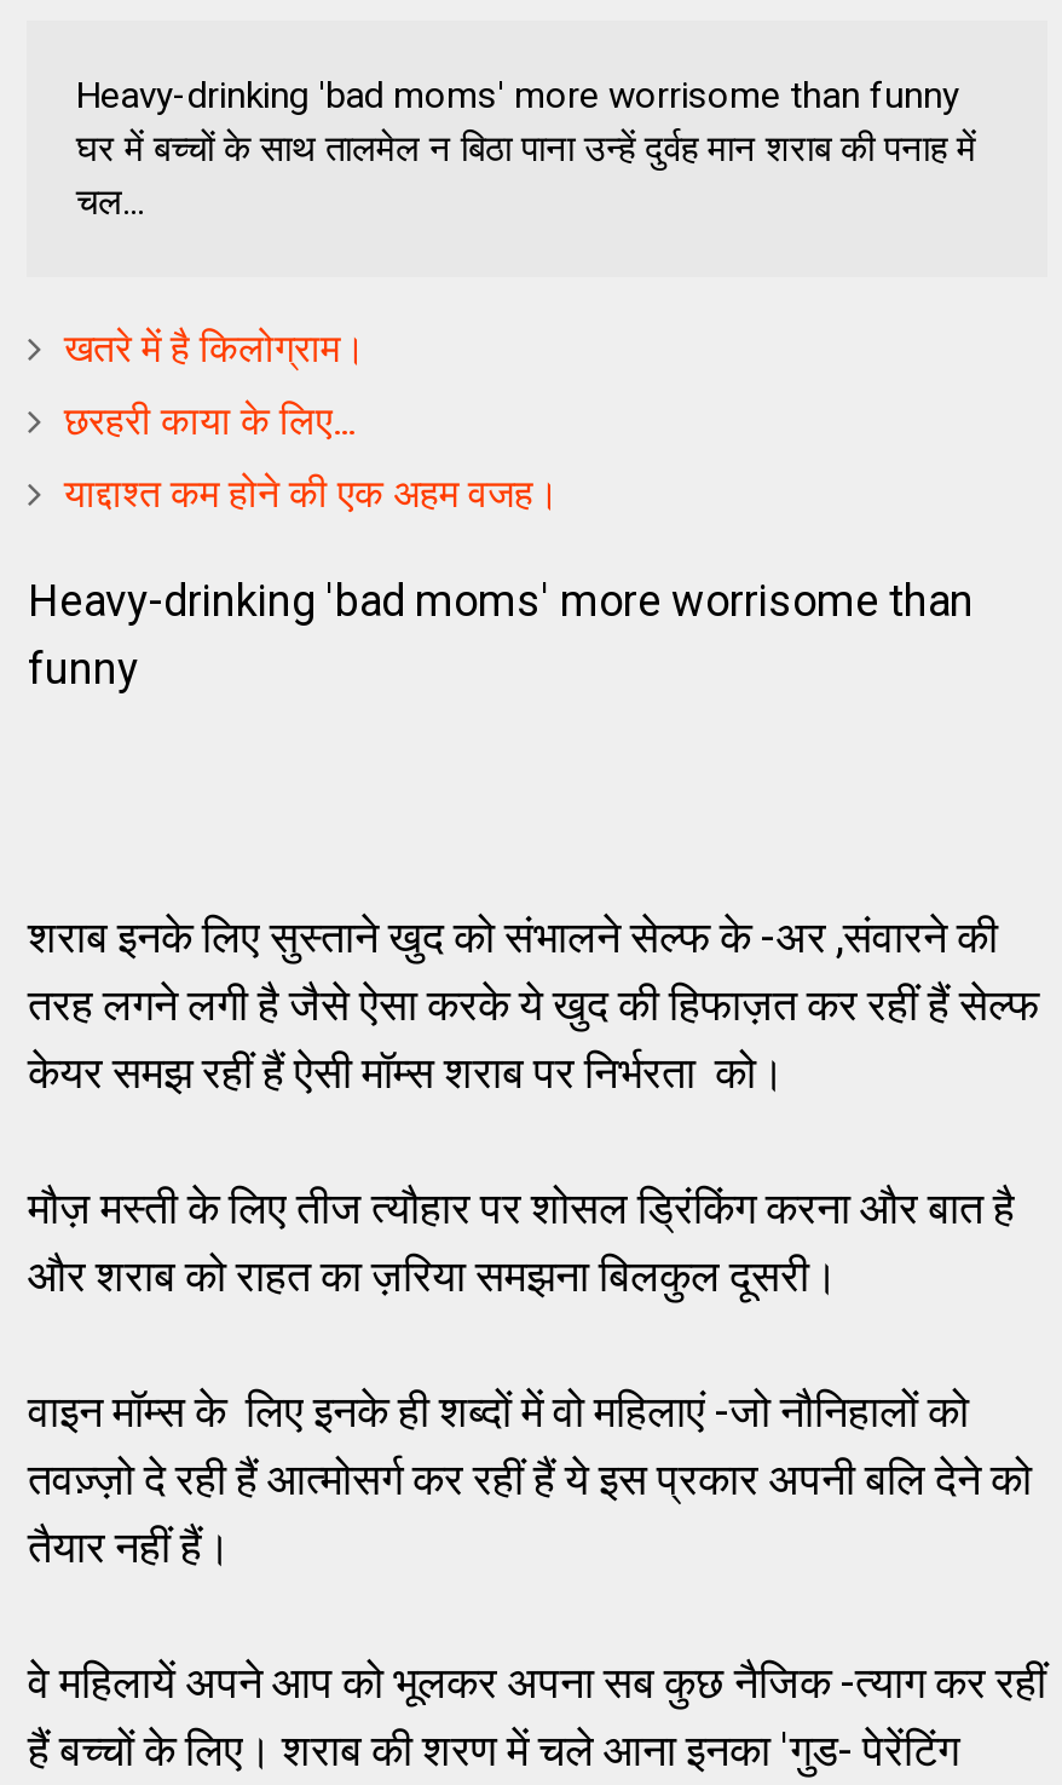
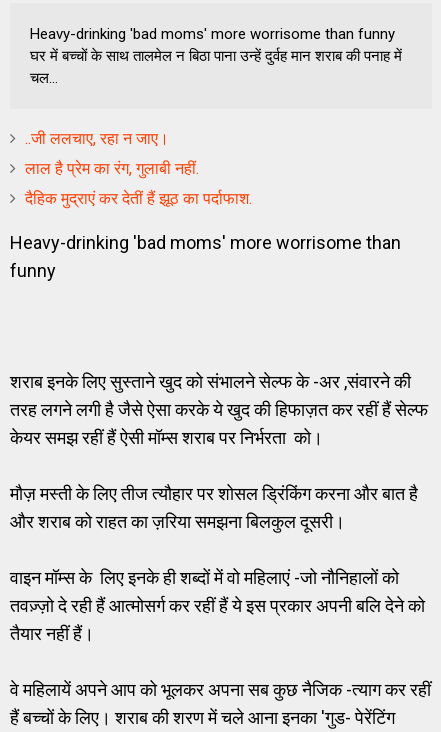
- खतरे में है किलोग्राम।
+ ..जी ललचाए, रहा न जाए।

- छरहरी काया के लिए...
+ लाल है प्रेम का रंग, गुलाबी नहीं.

- याद्दाश्‍त कम होने की एक अहम वजह।
+ दैहिक मुद्राएं कर देतीं हैं झूठ का पर्दाफाश.
